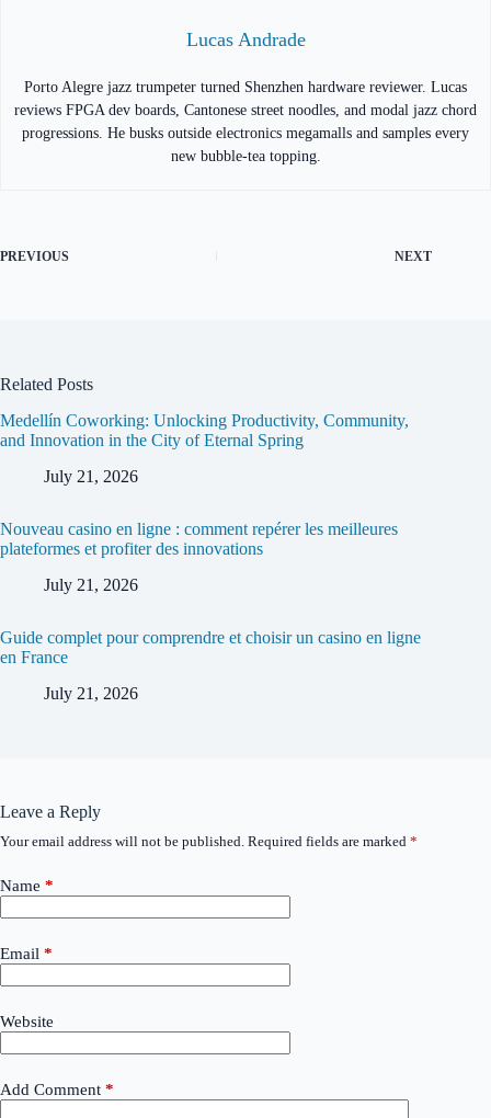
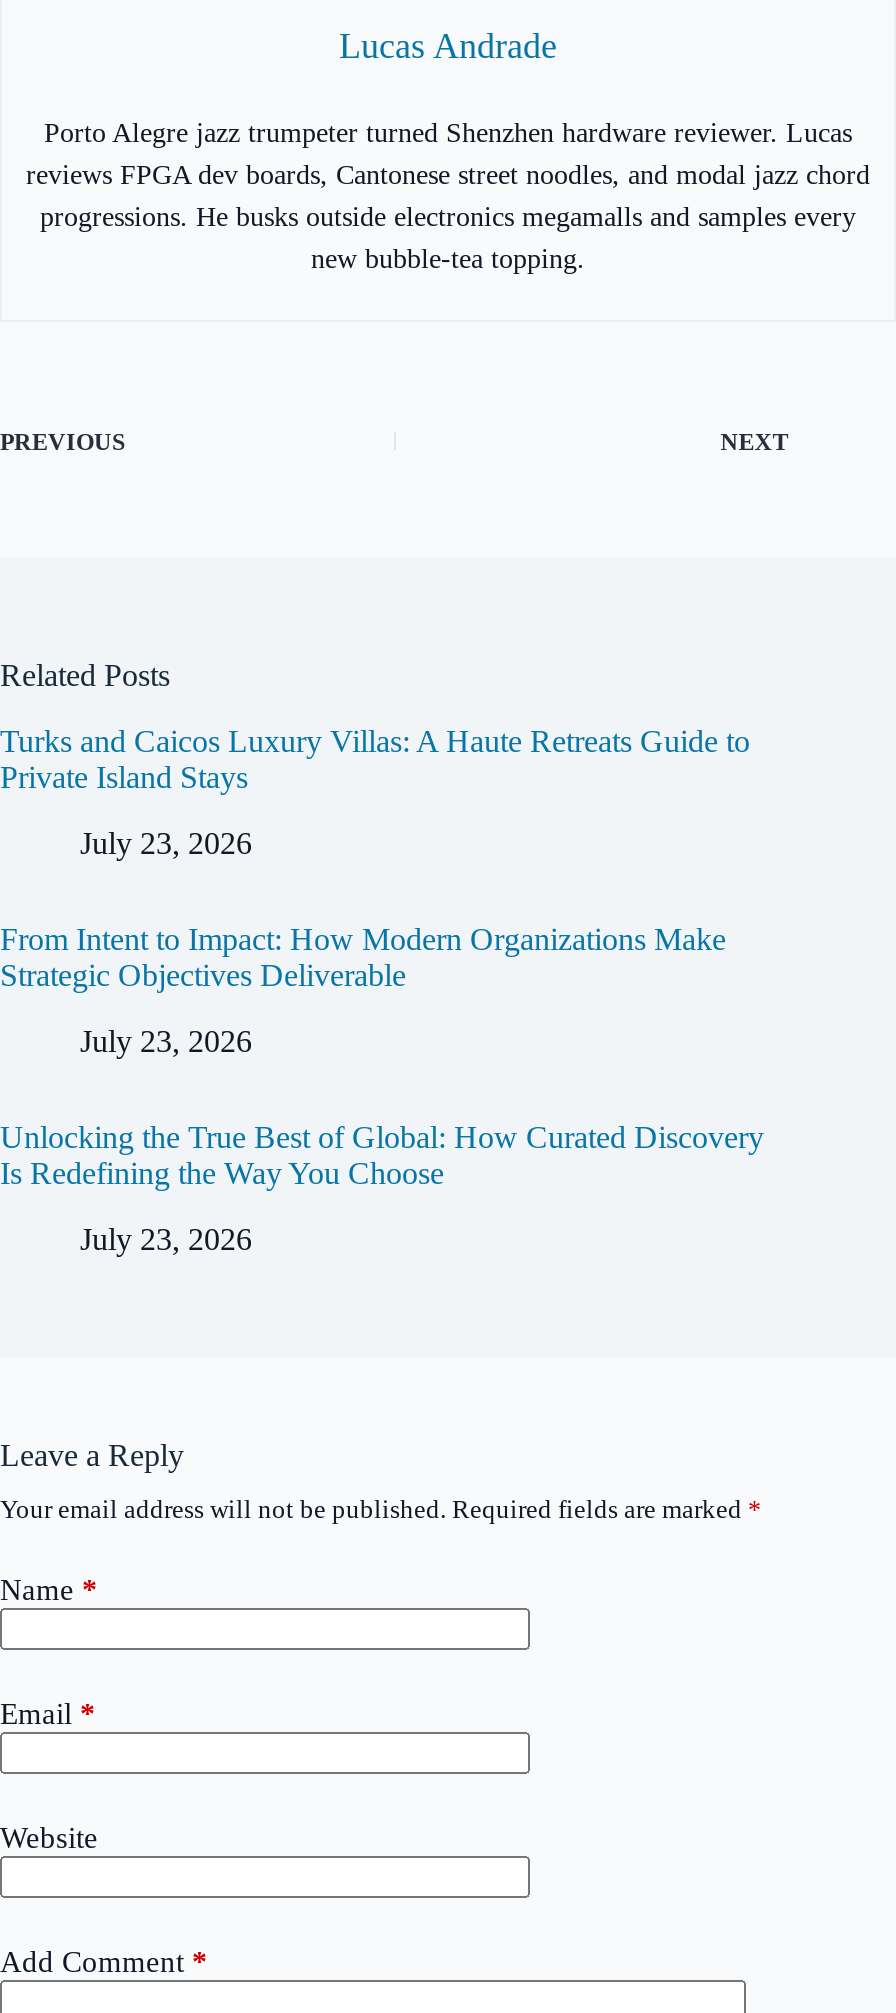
- Medellín Coworking: Unlocking Productivity, Community,
- and Innovation in the City of Eternal Spring
+ Turks and Caicos Luxury Villas: A Haute Retreats Guide to
+ Private Island Stays

- July 21, 2026
+ July 23, 2026

- Nouveau casino en ligne : comment repérer les meilleures
- plateformes et profiter des innovations
+ From Intent to Impact: How Modern Organizations Make
+ Strategic Objectives Deliverable

- July 21, 2026
+ July 23, 2026

- Guide complet pour comprendre et choisir un casino en ligne
- en France
+ Unlocking the True Best of Global: How Curated Discovery
+ Is Redefining the Way You Choose

- July 21, 2026
+ July 23, 2026
